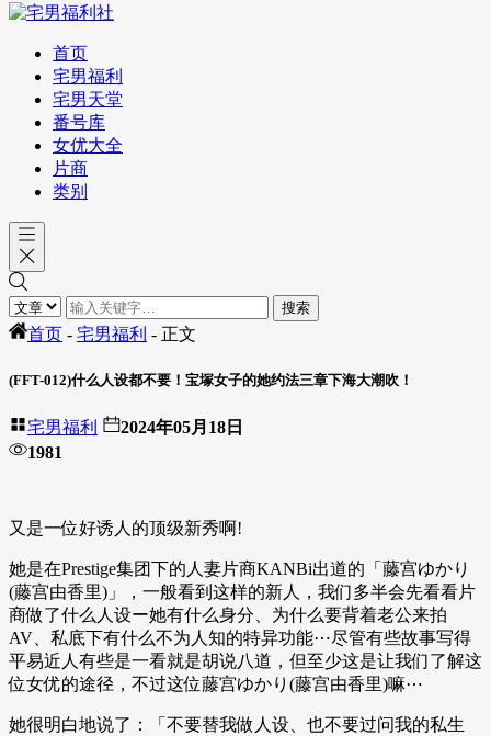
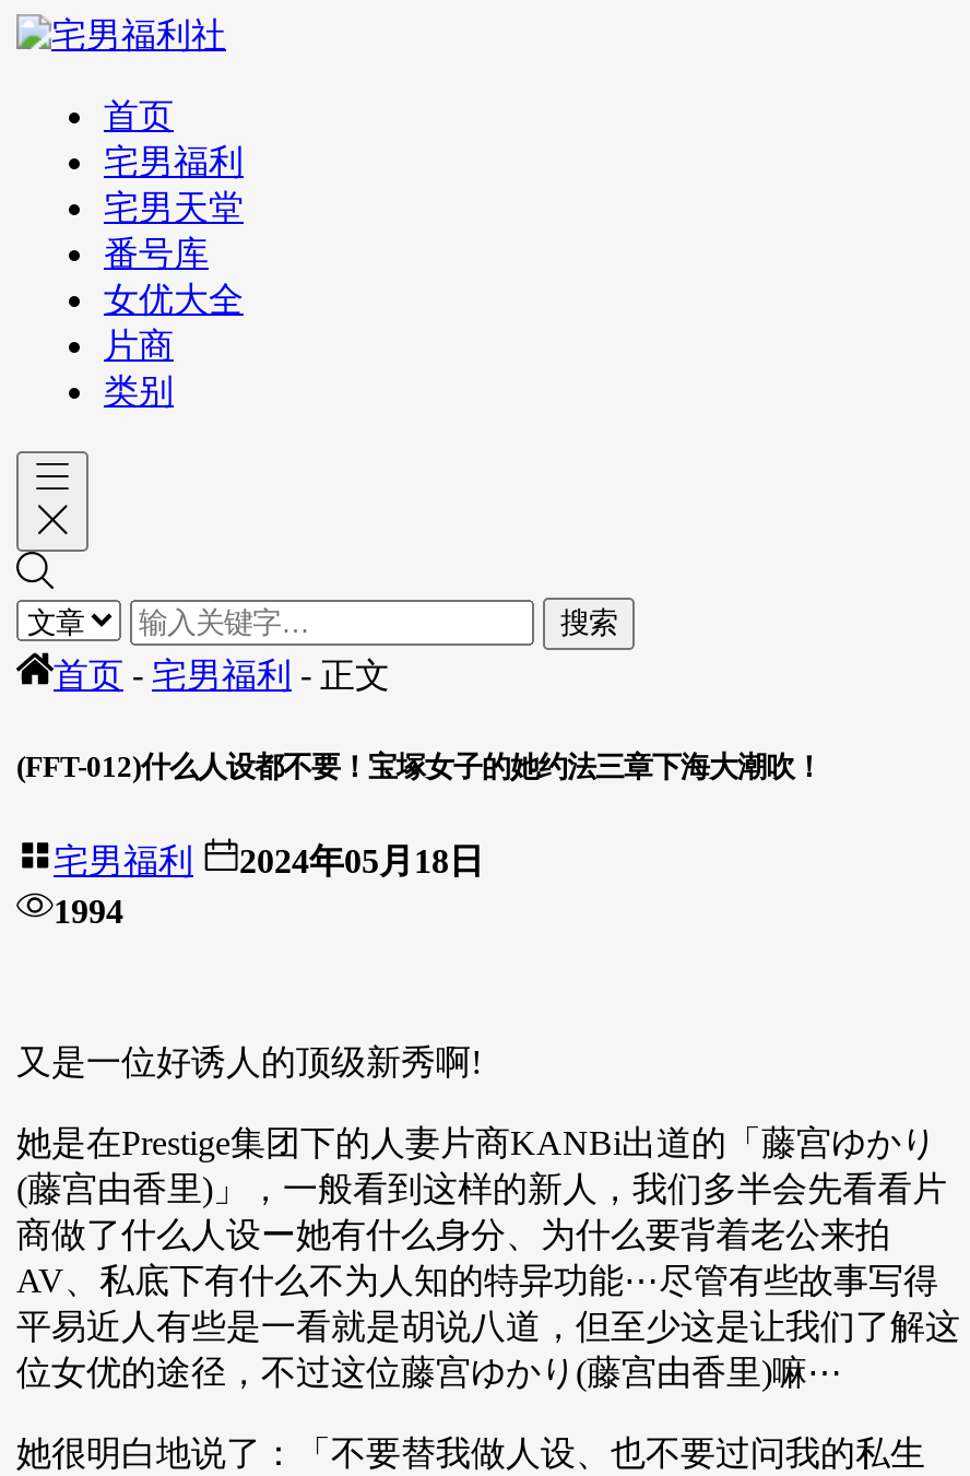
- 1981
+ 1994
